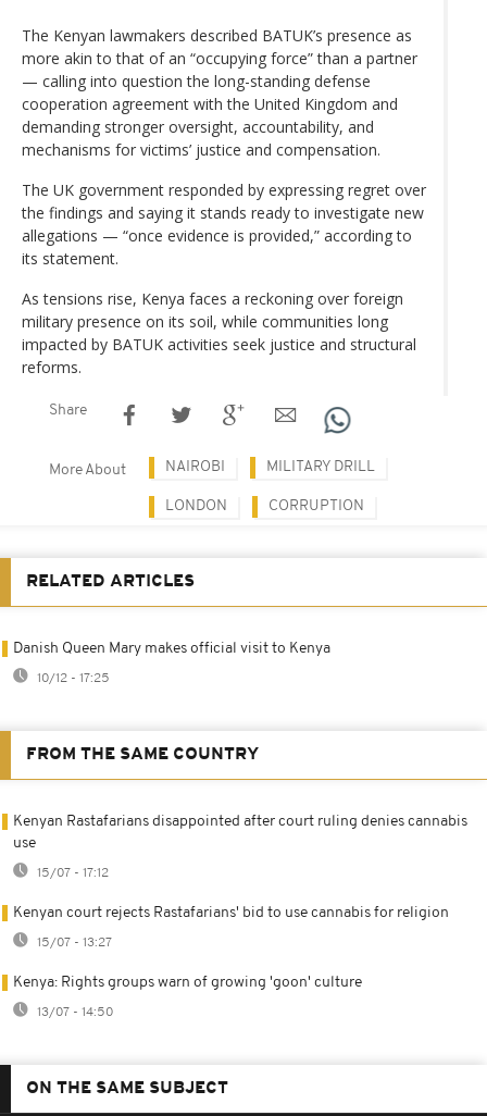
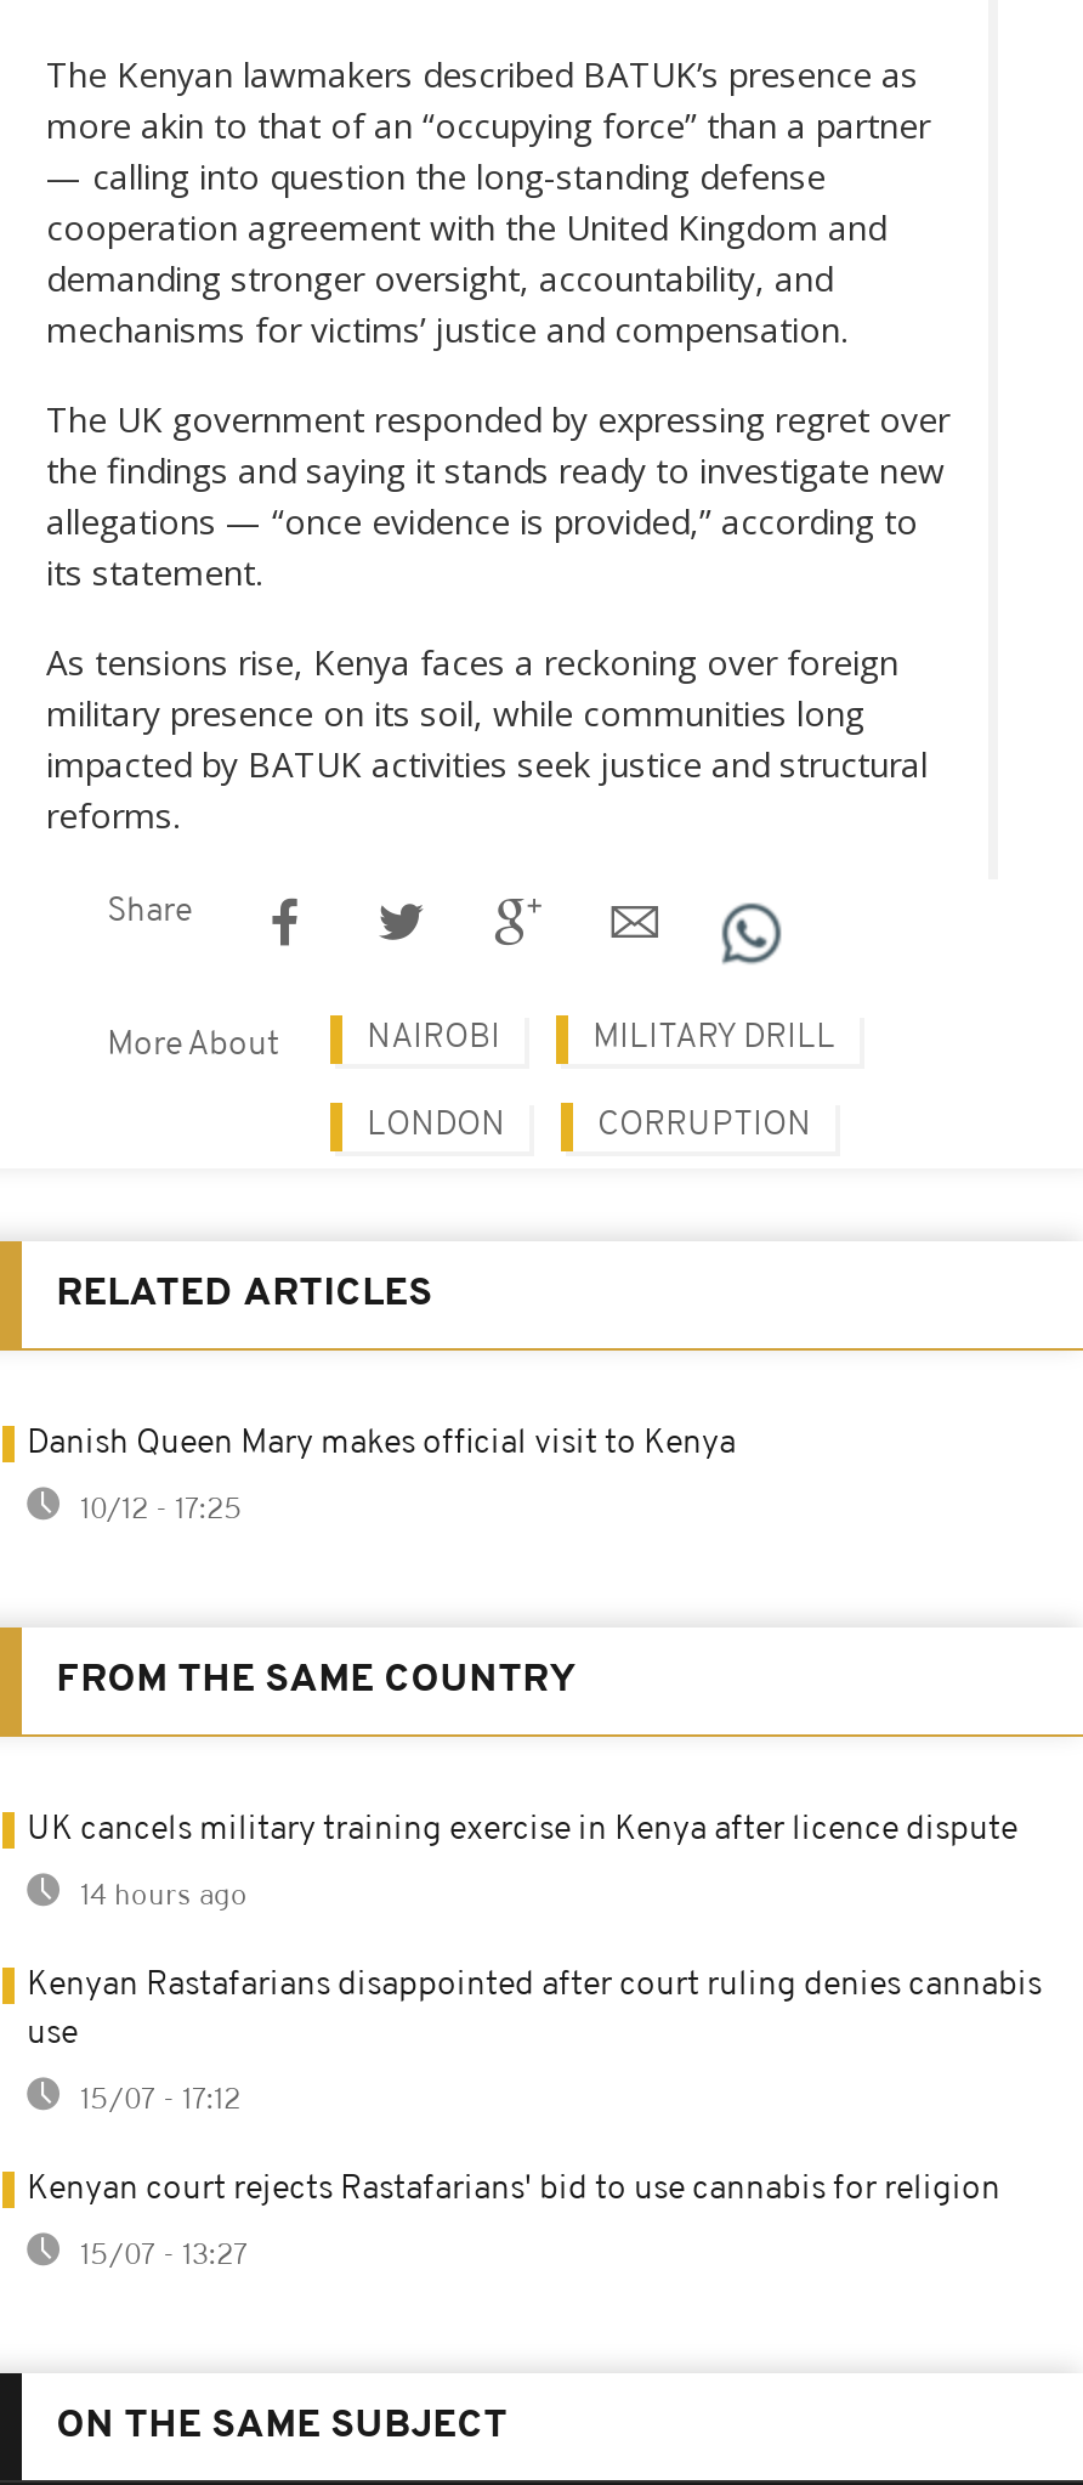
+ UK cancels military training exercise in Kenya after licence dispute
+ 14 hours ago

moved down: Kenyan Rastafarians disappointed after court ruling denies cannabis | use | 15/07 - 17:12 | Kenyan court rejects Rastafarians' bid to use cannabis for religion | 15/07 - 13:27

- Kenya: Rights groups warn of growing 'goon' culture
- 13/07 - 14:50
